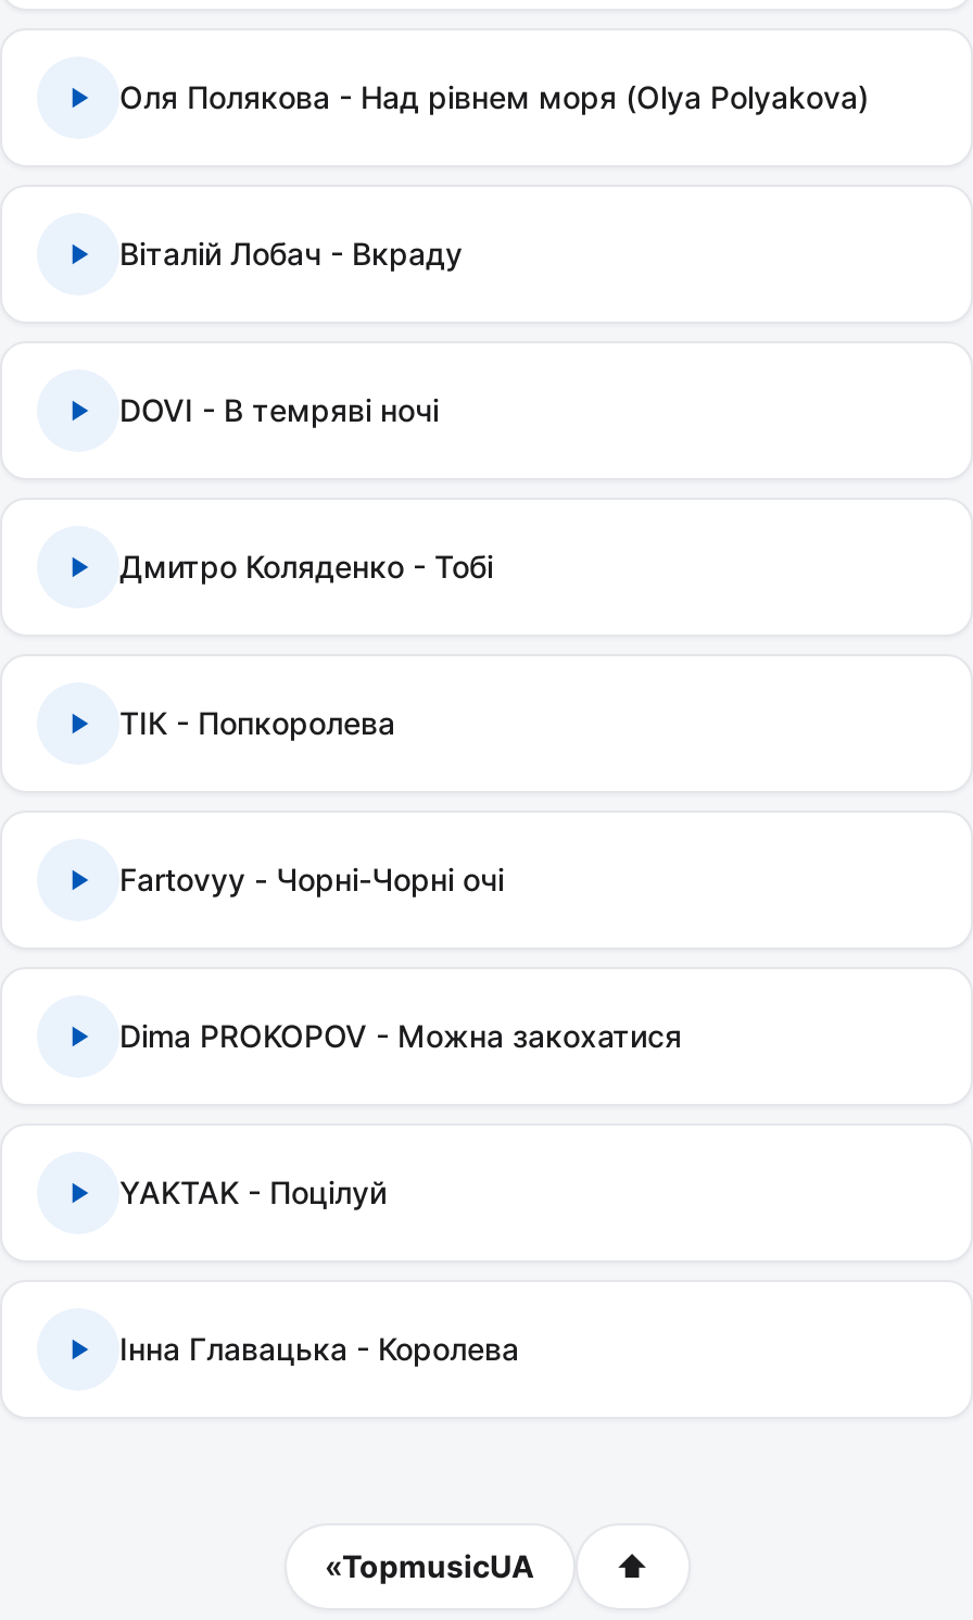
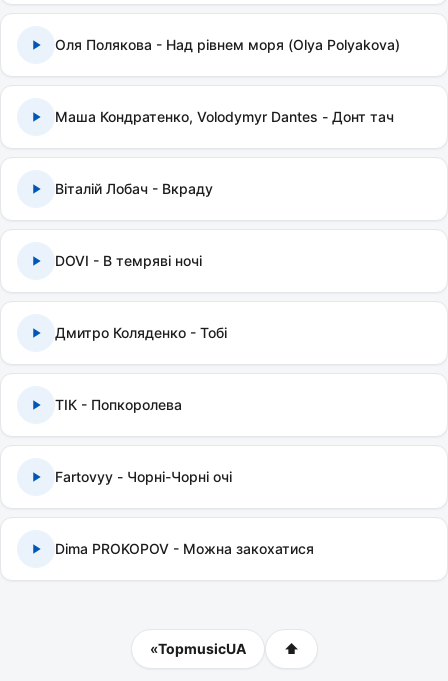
+ Маша Кондратенко, Volodymyr Dantes - Донт тач

moved down: Віталій Лобач - Вкраду | DOVI - В темряві ночі | Дмитро Коляденко - Тобі | ТІК - Попкоролева | Fartovyy - Чорні-Чорні очі | Dima PROKOPOV - Можна закохатися

- YAKTAK - Поцілуй

- Інна Главацька - Королева
